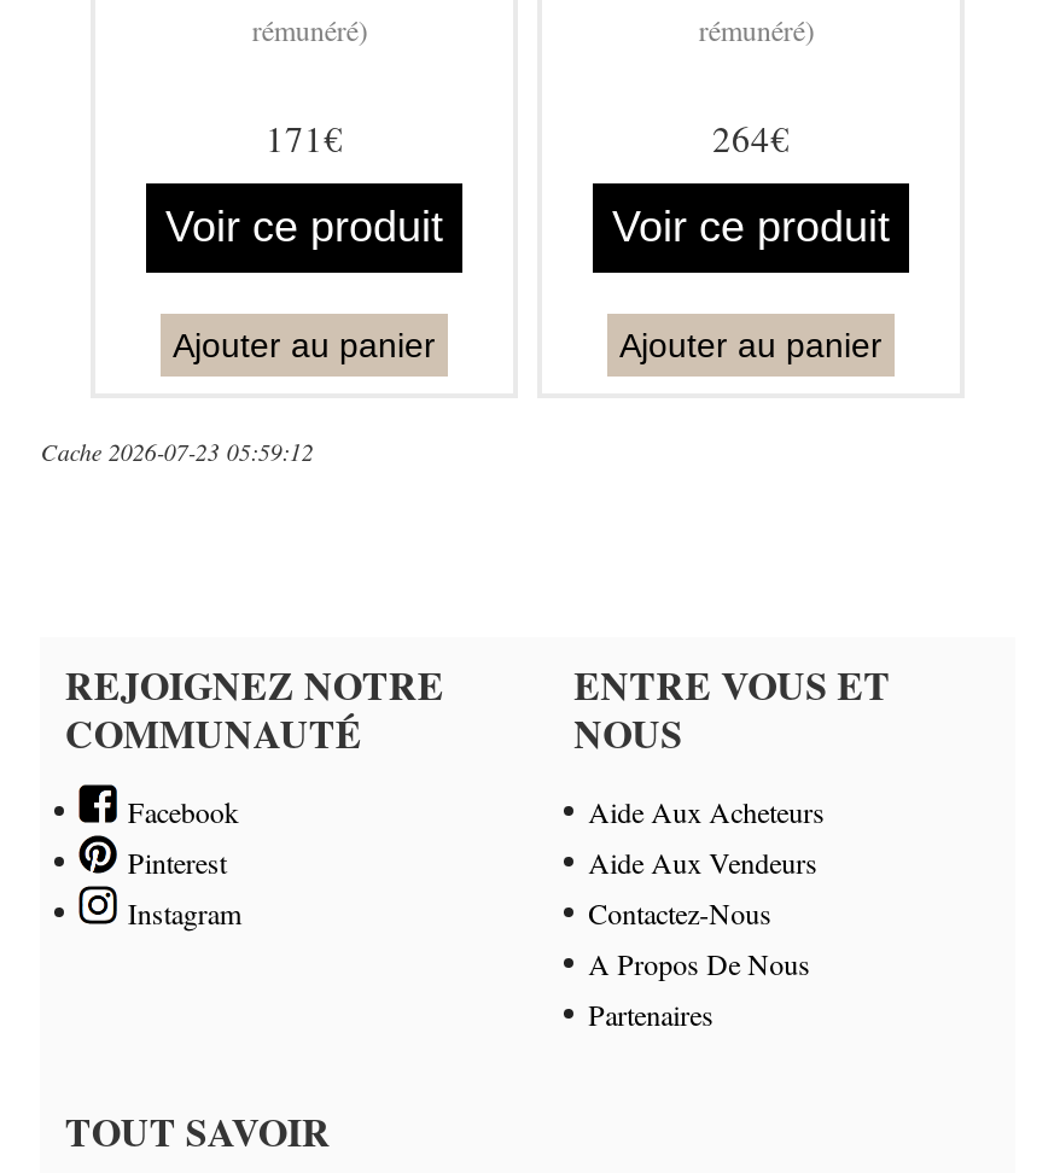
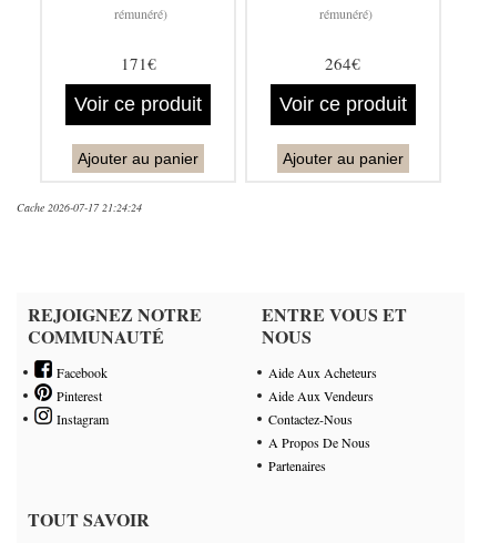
- Cache 2026-07-23 05:59:12
+ Cache 2026-07-17 21:24:24
